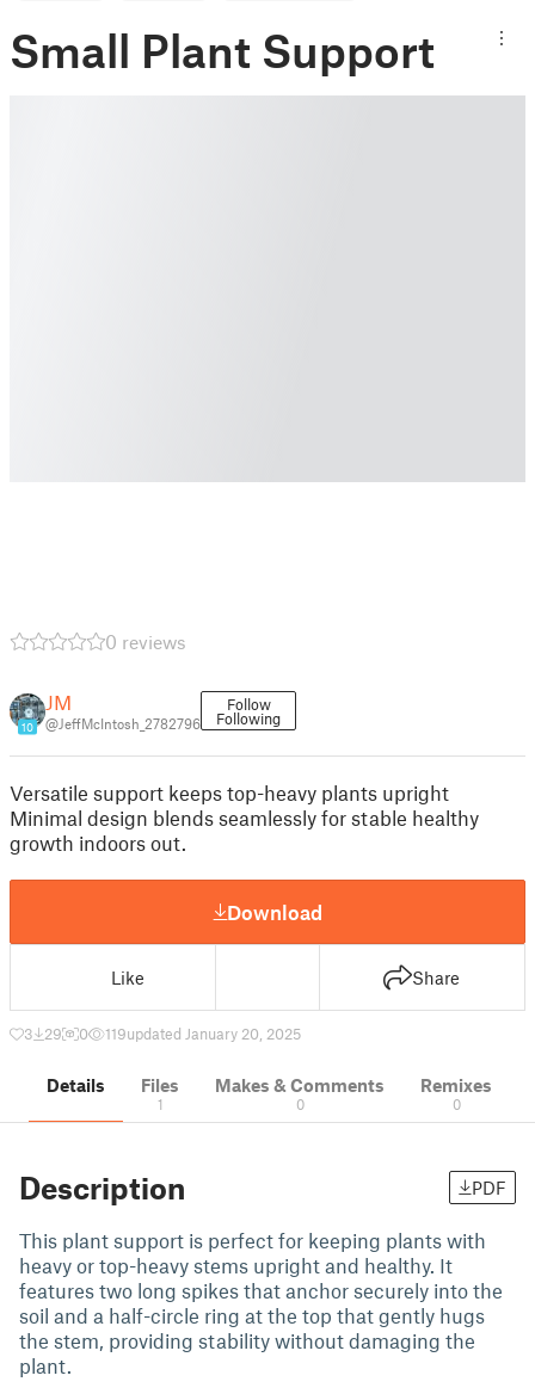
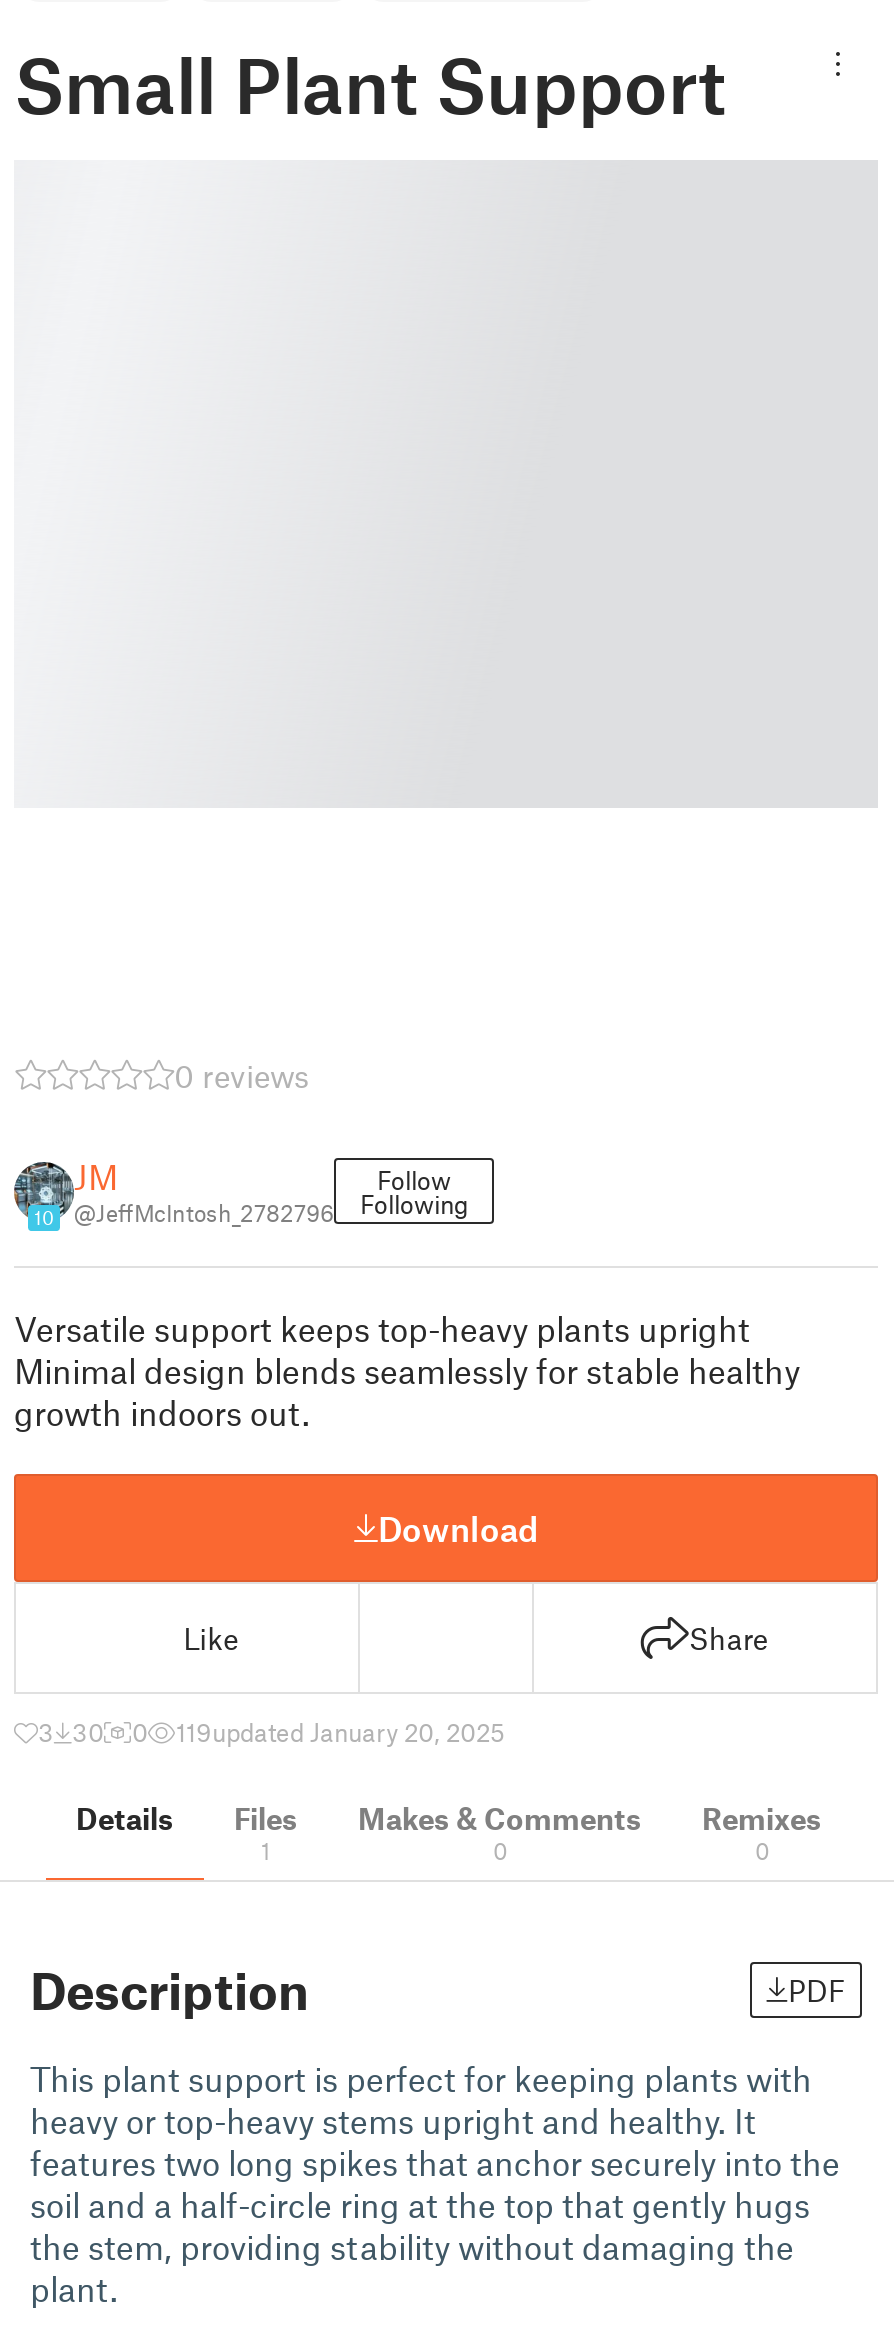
- 3 29
+ 3 30
